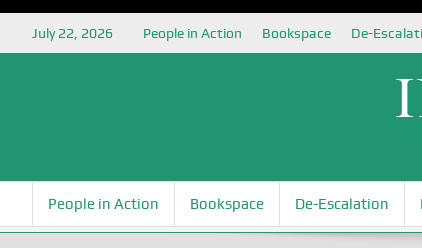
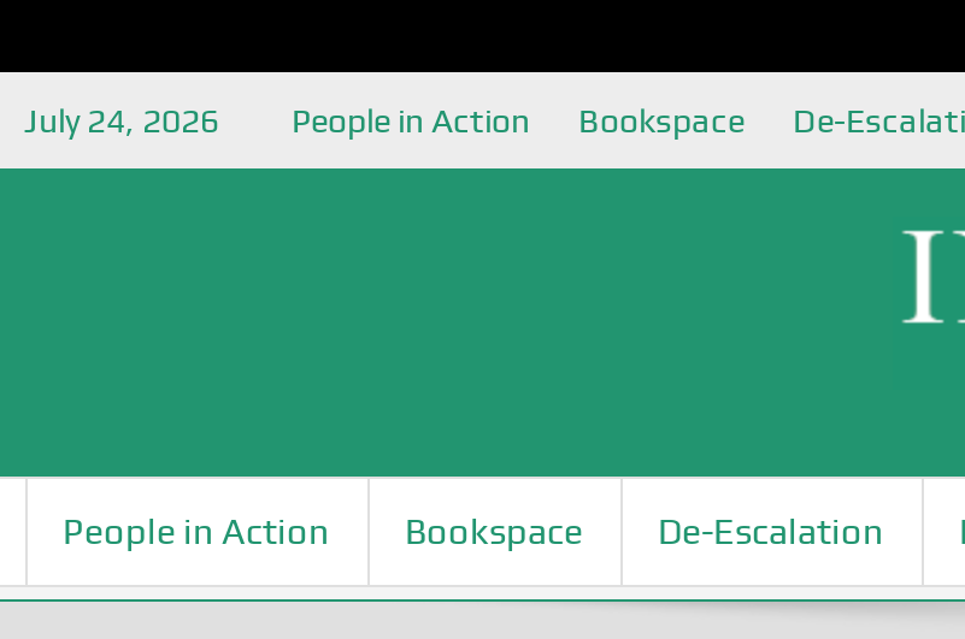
- July 22, 2026
+ July 24, 2026
